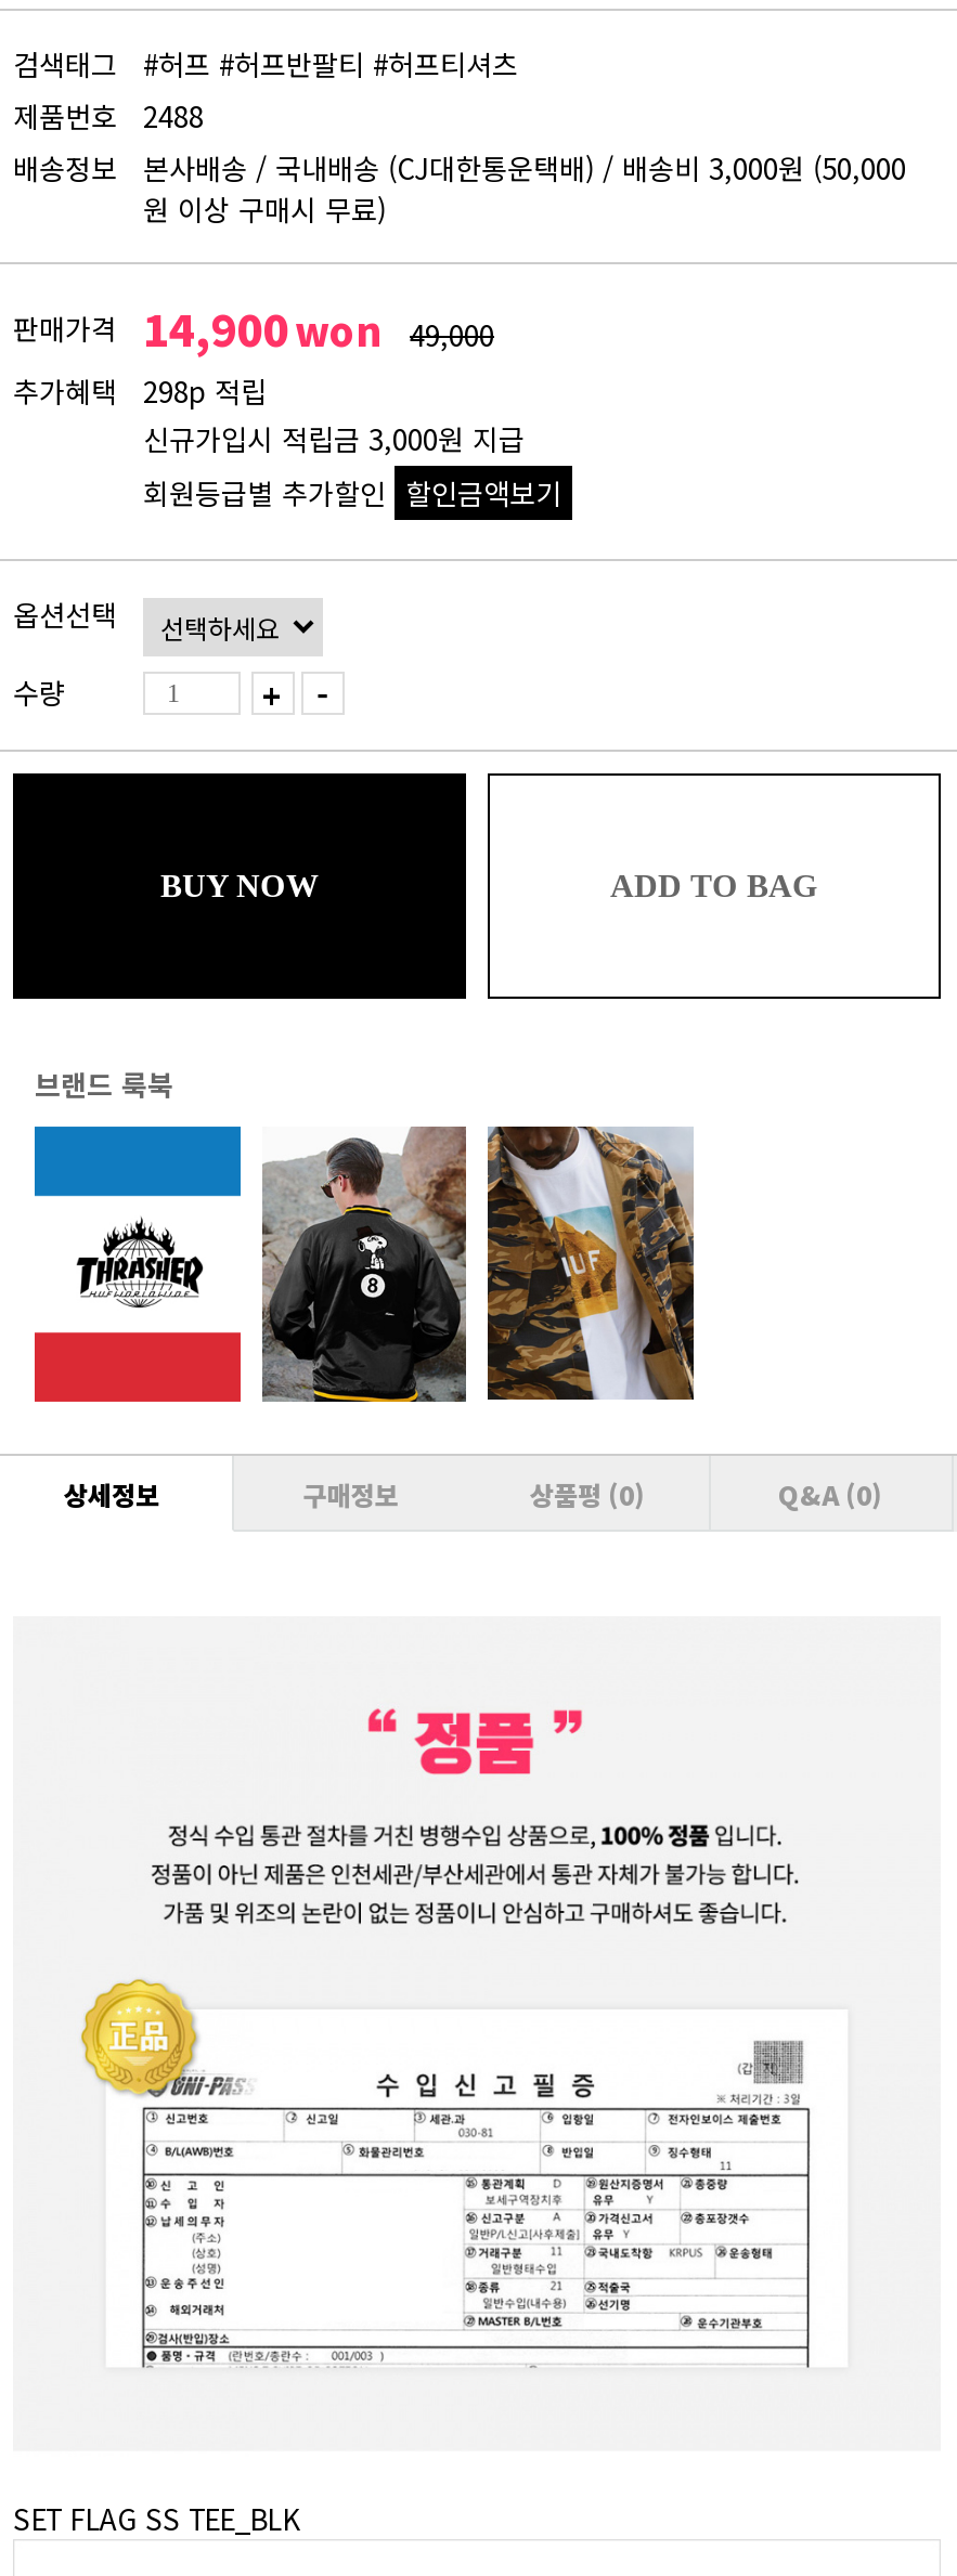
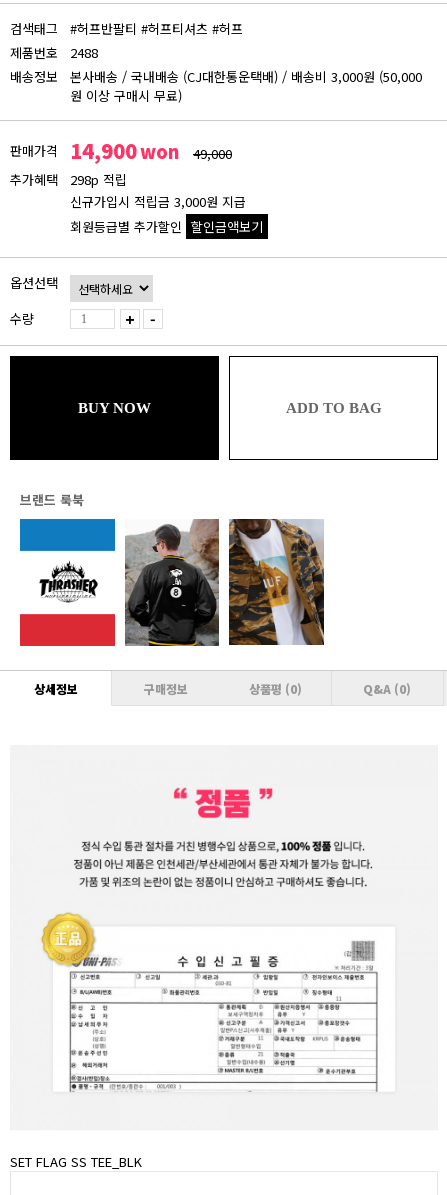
- #허프 #허프반팔티 #허프티셔츠
+ #허프반팔티 #허프티셔츠 #허프
